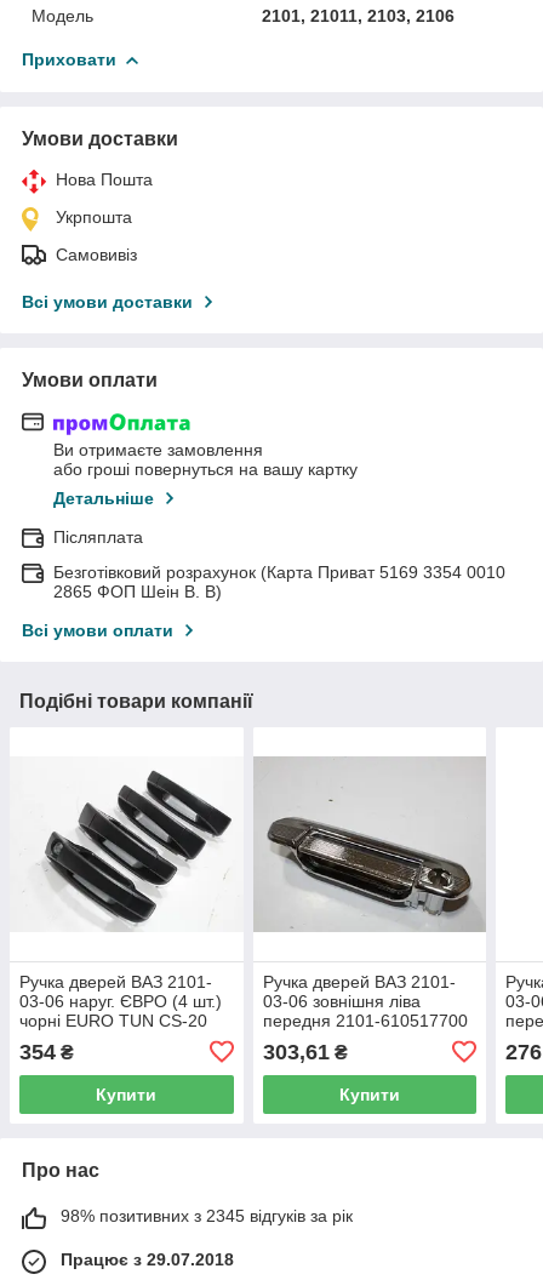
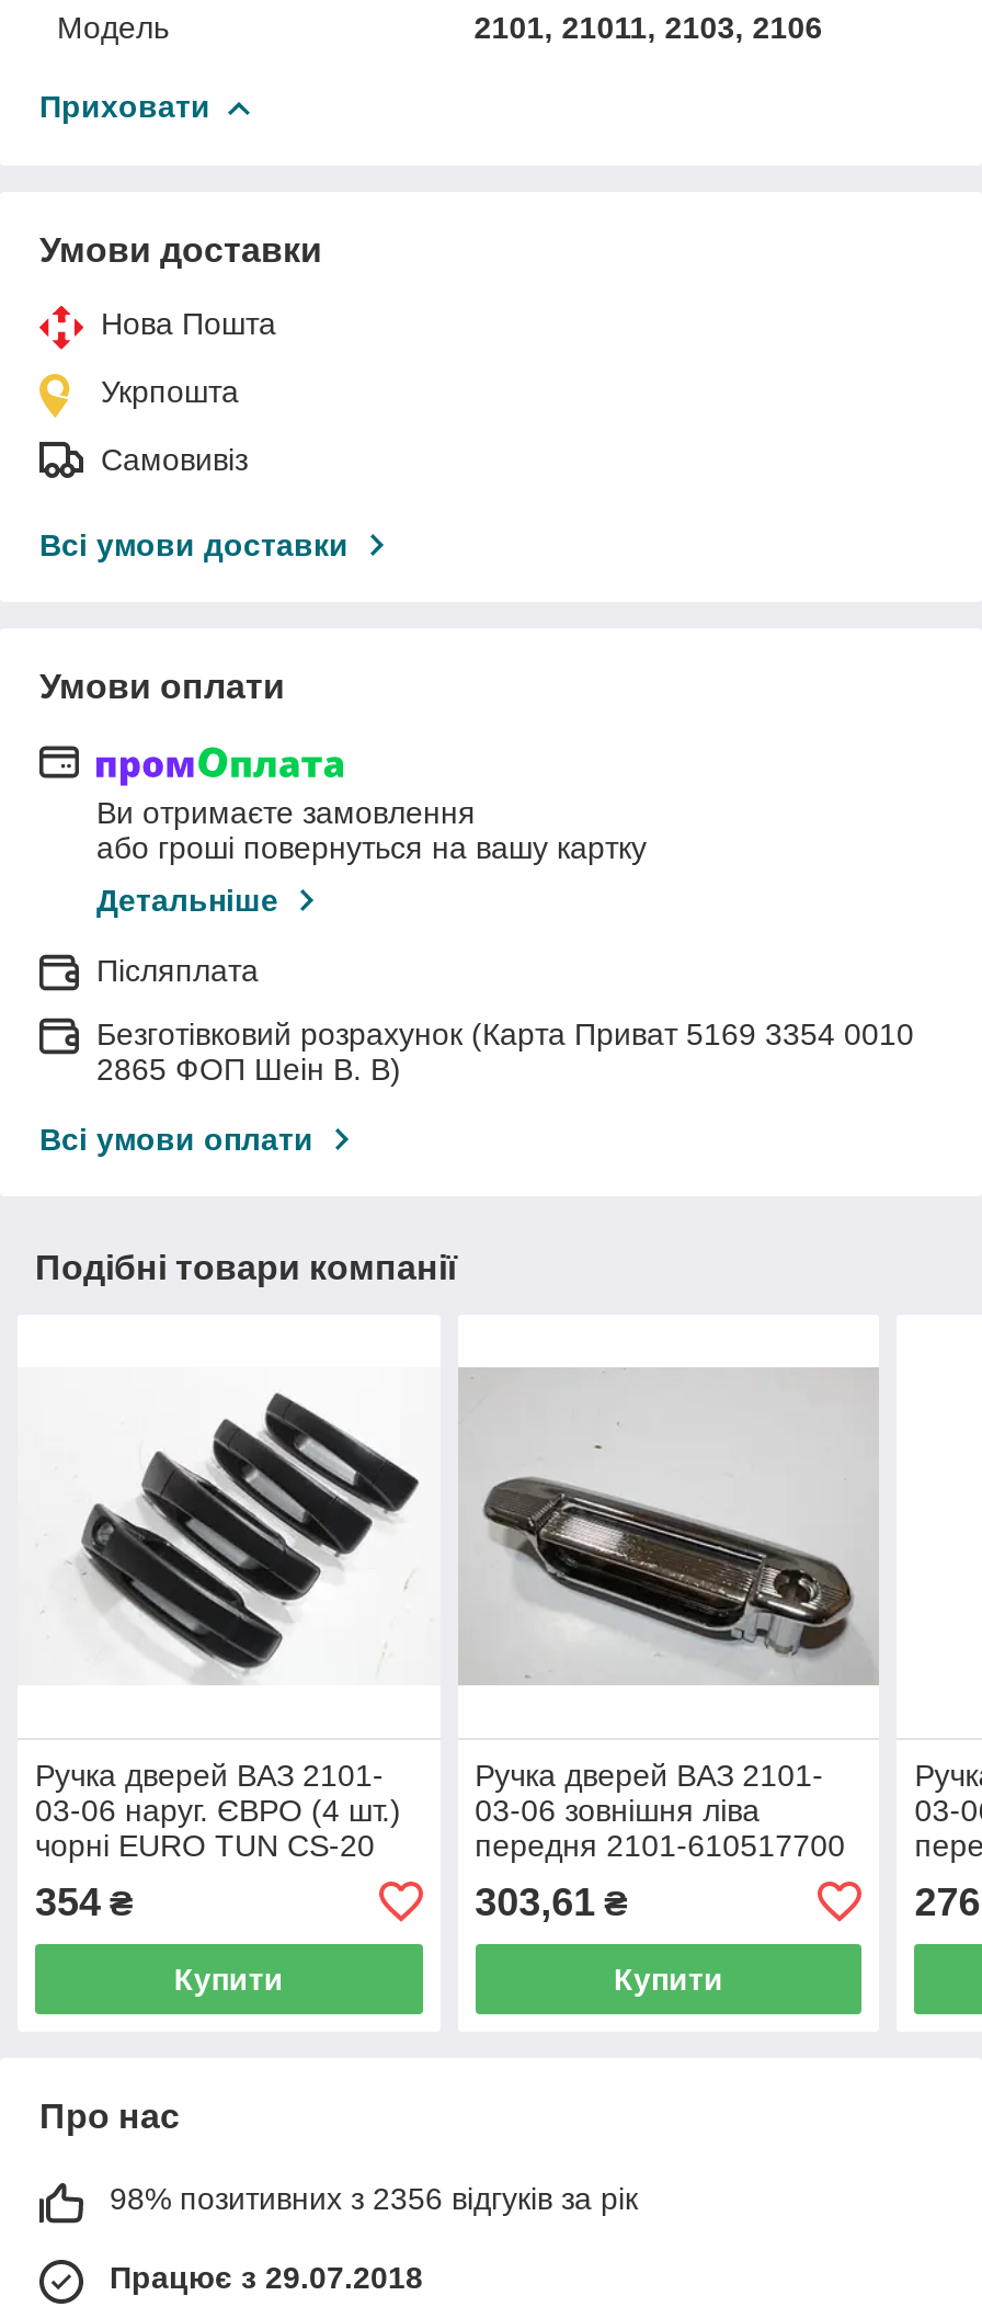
- 98% позитивних з 2345 відгуків за рік
+ 98% позитивних з 2356 відгуків за рік
